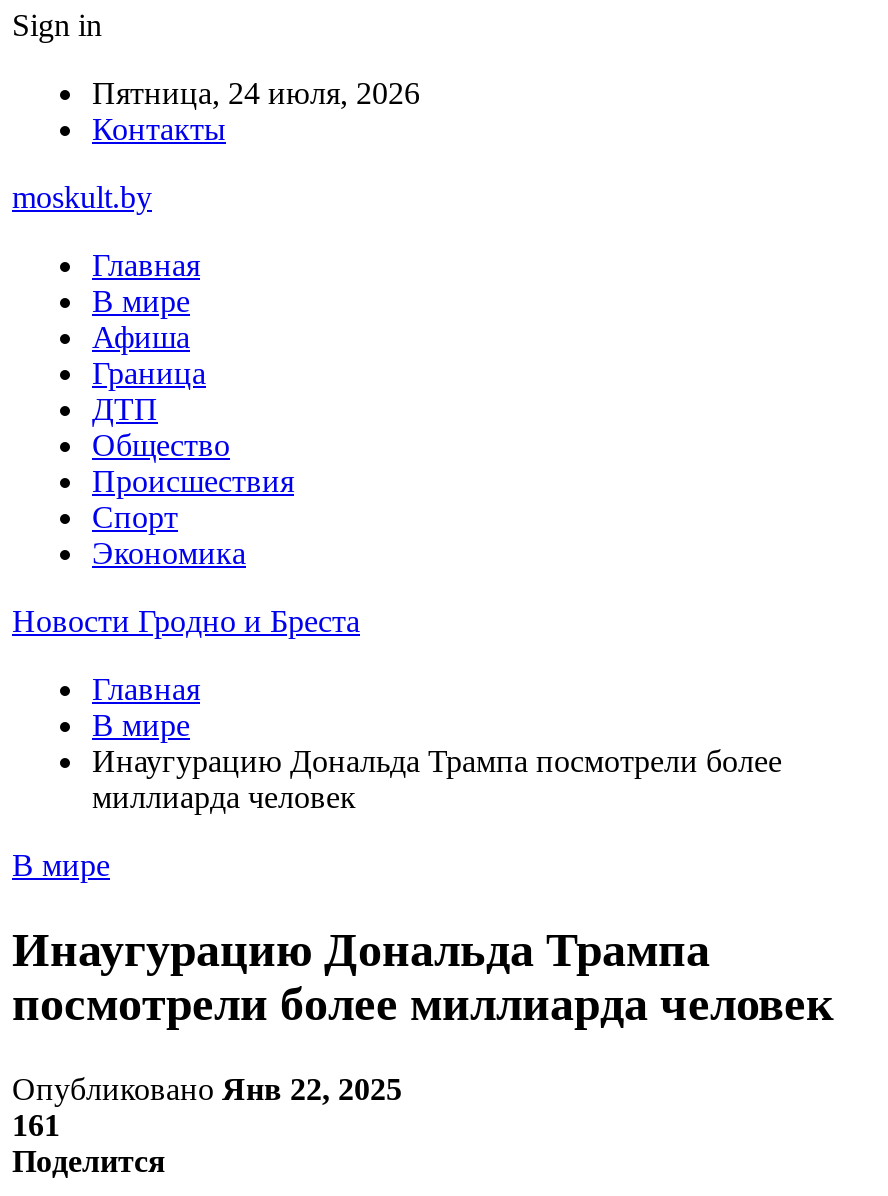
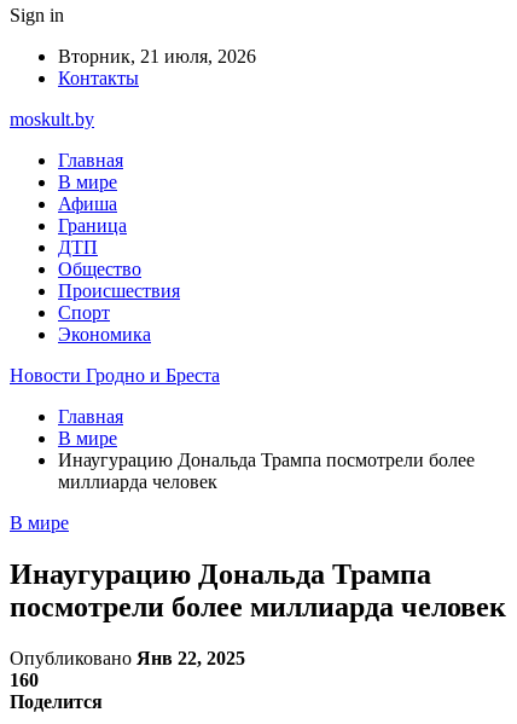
- Пятница, 24 июля, 2026
+ Вторник, 21 июля, 2026

- 161
+ 160
